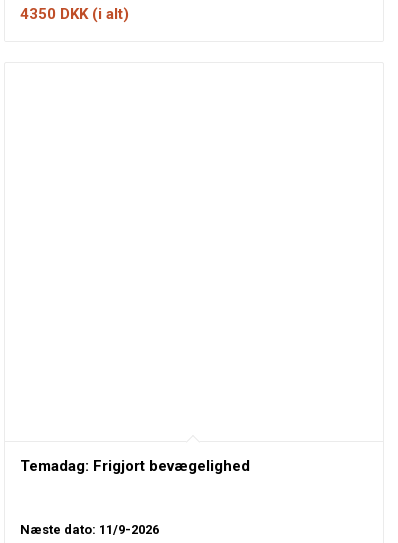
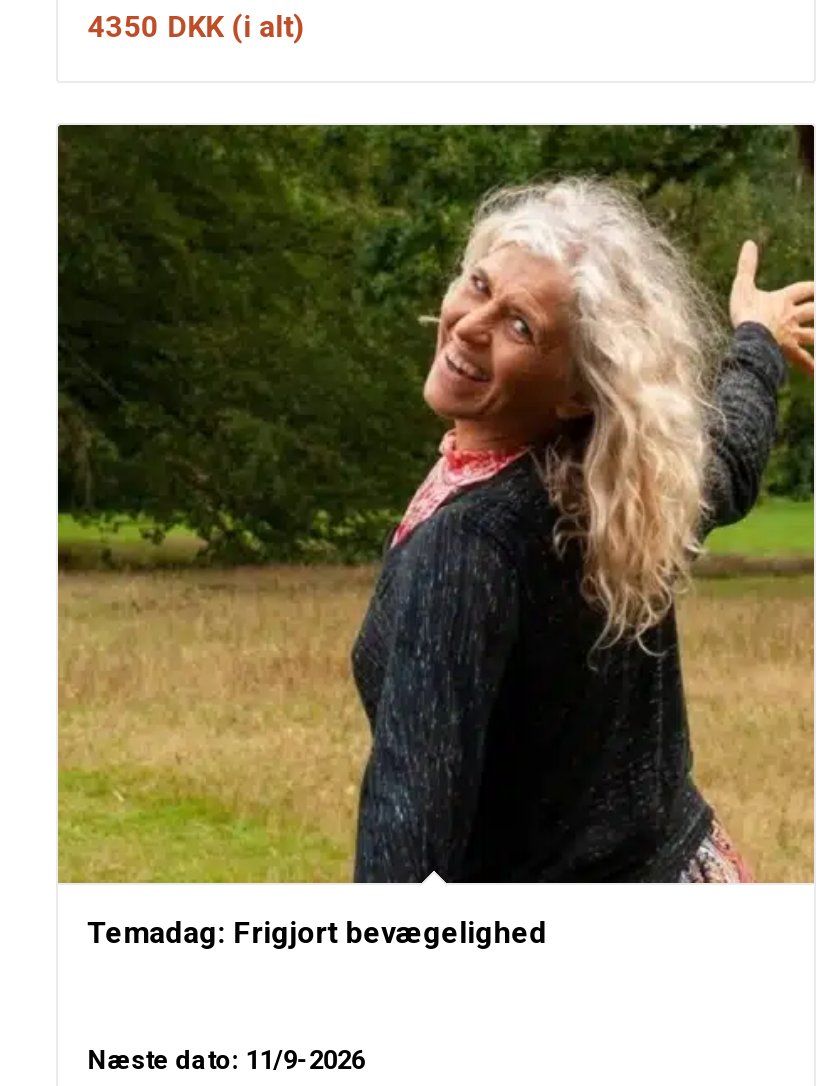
+ [image]
